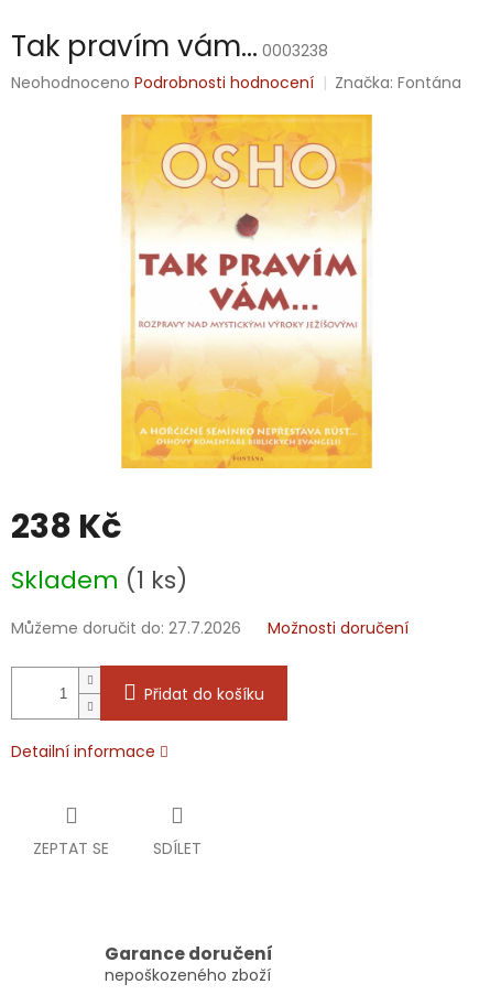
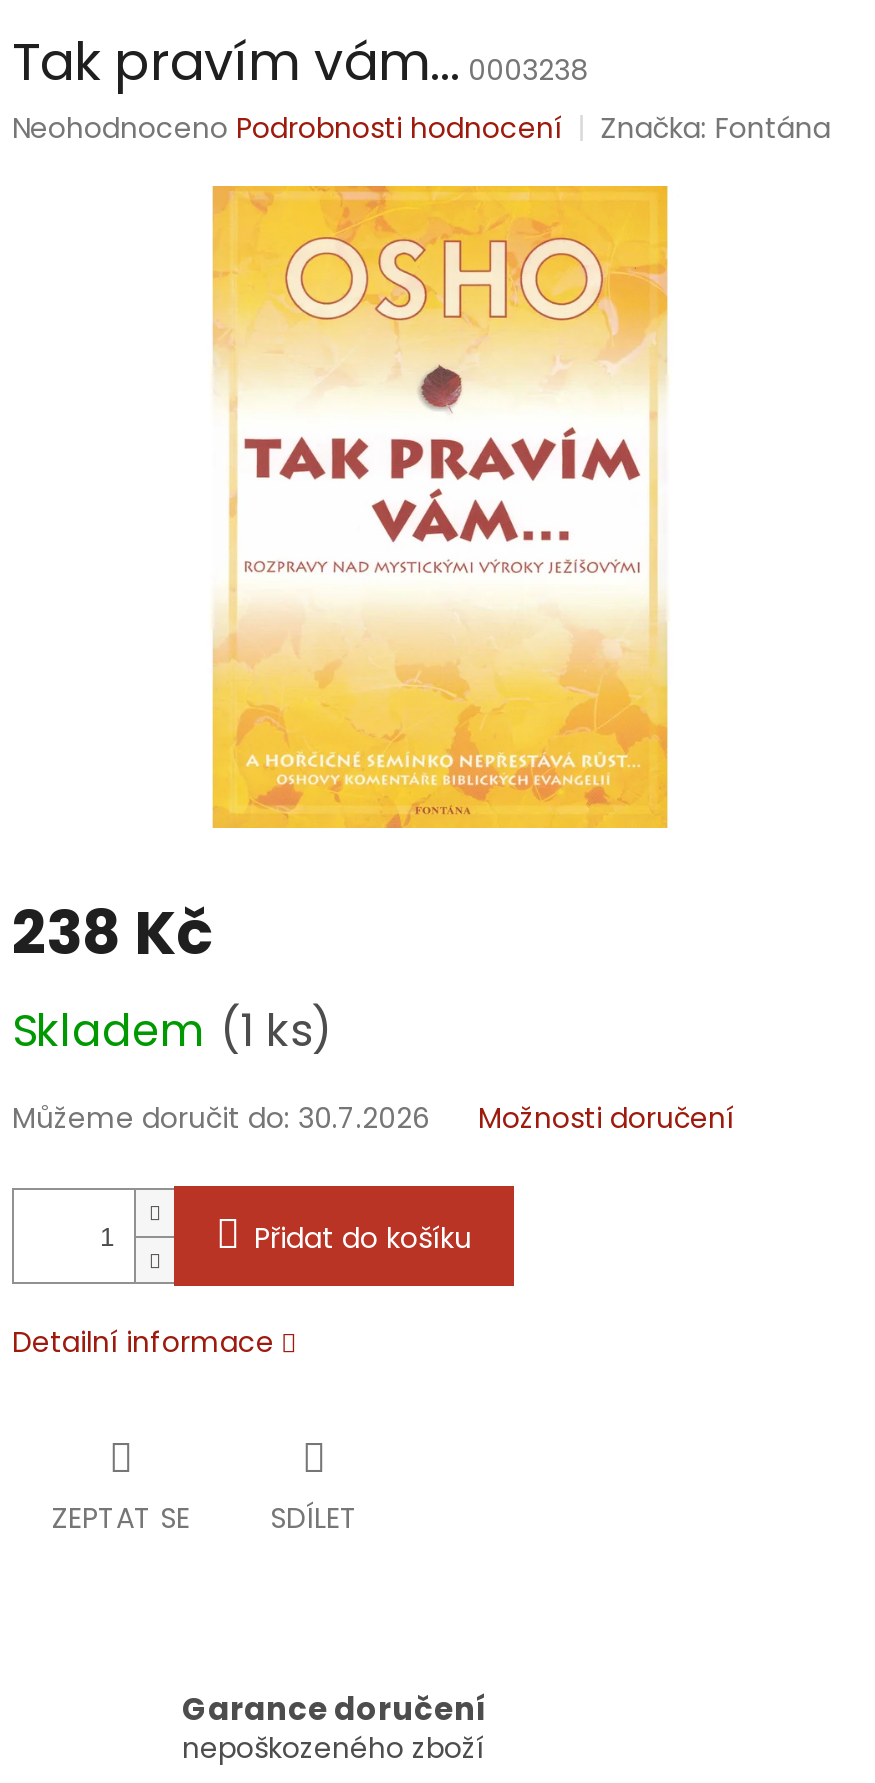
- Můžeme doručit do: 27.7.2026
+ Můžeme doručit do: 30.7.2026
